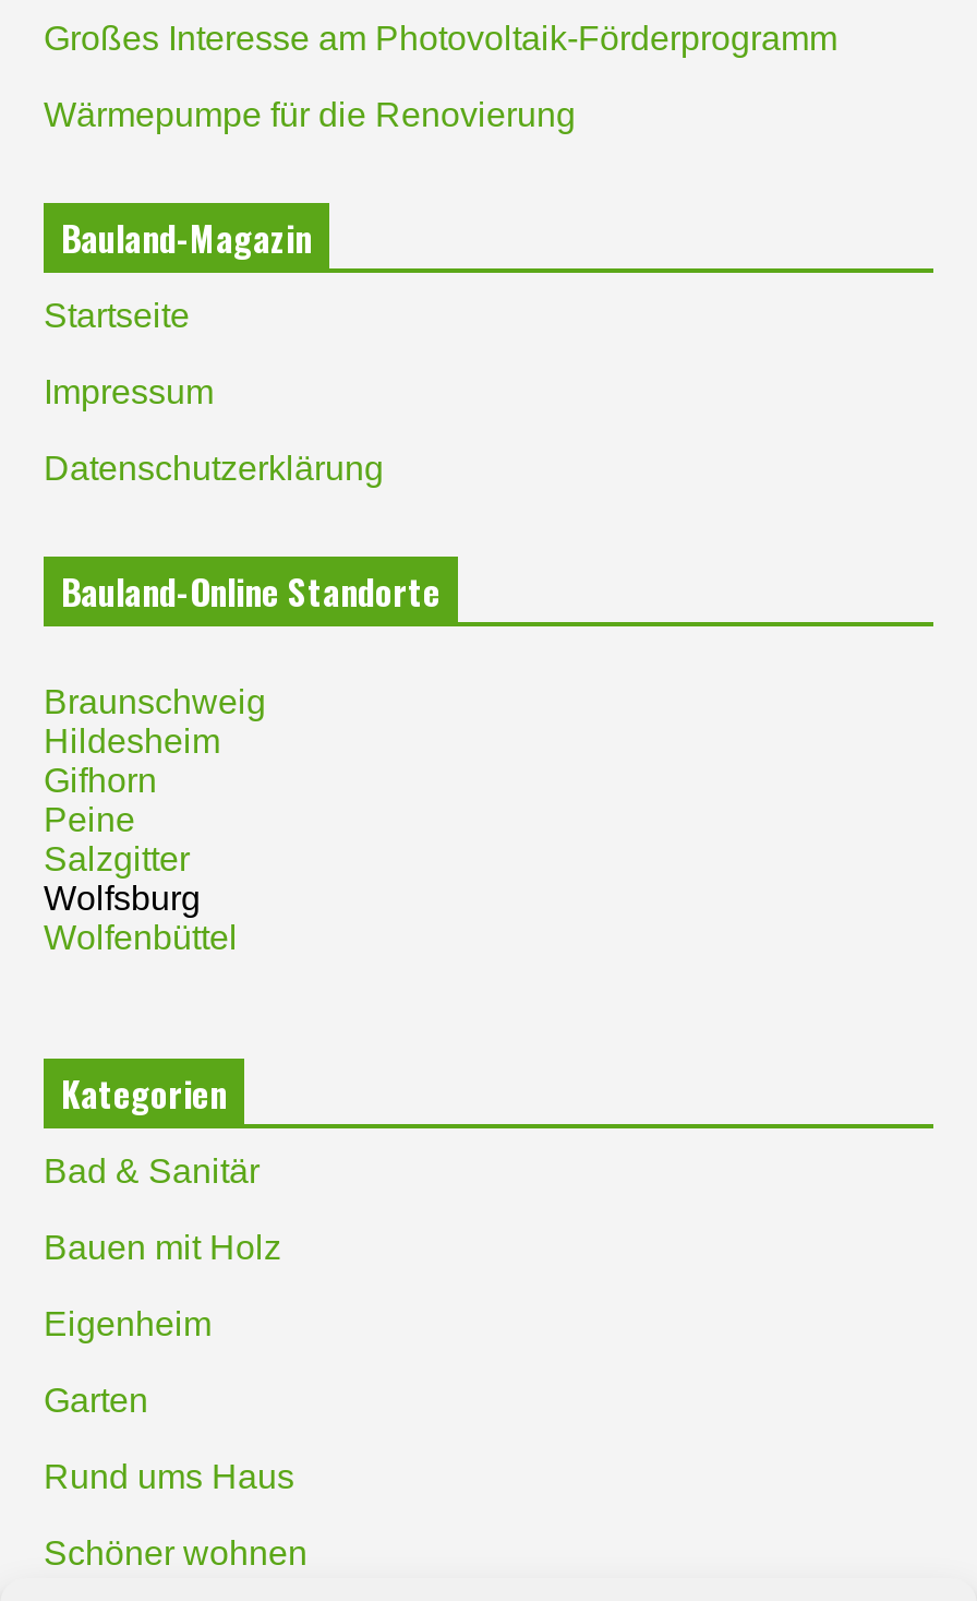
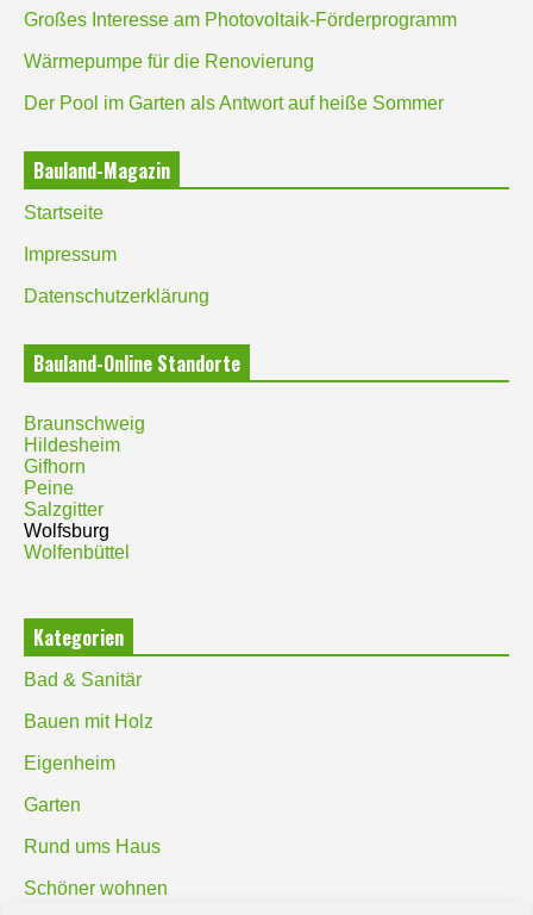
+ Der Pool im Garten als Antwort auf heiße Sommer
